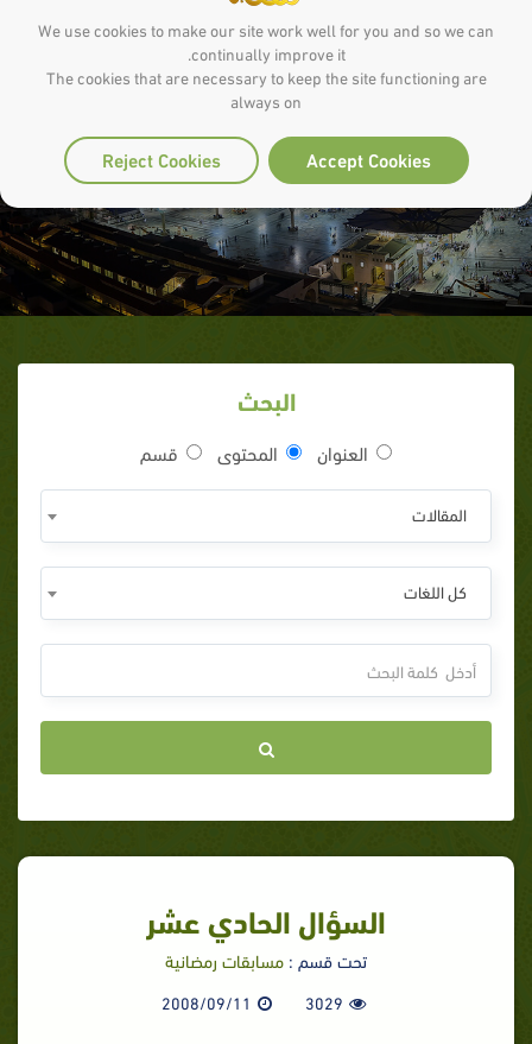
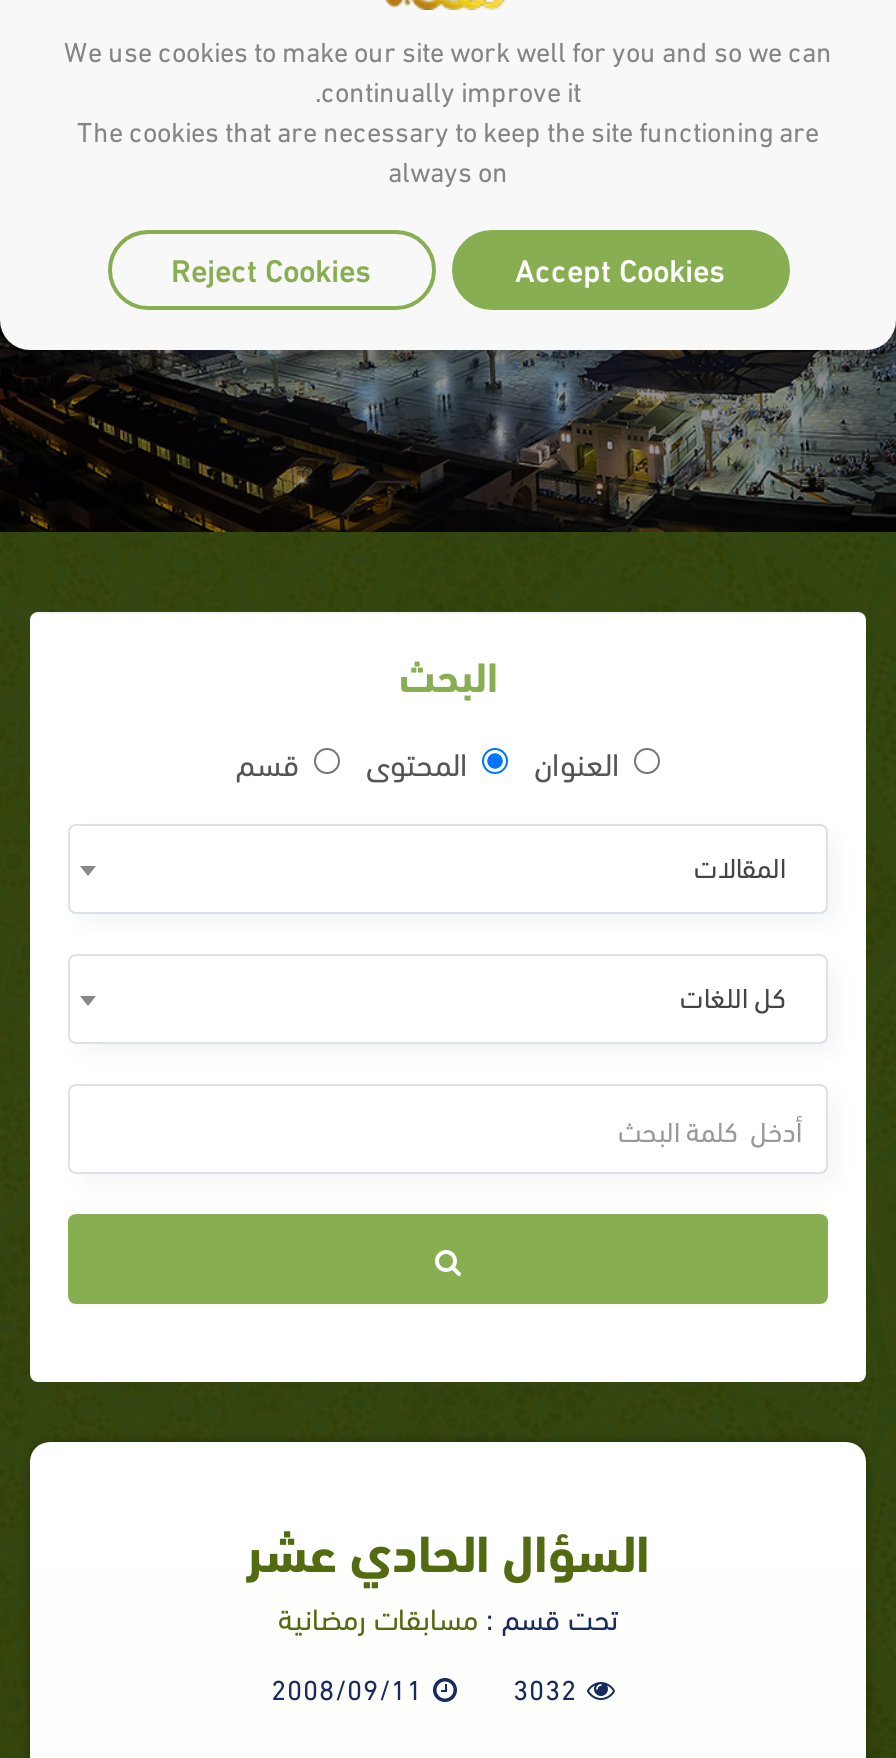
- 3029
+ 3032
